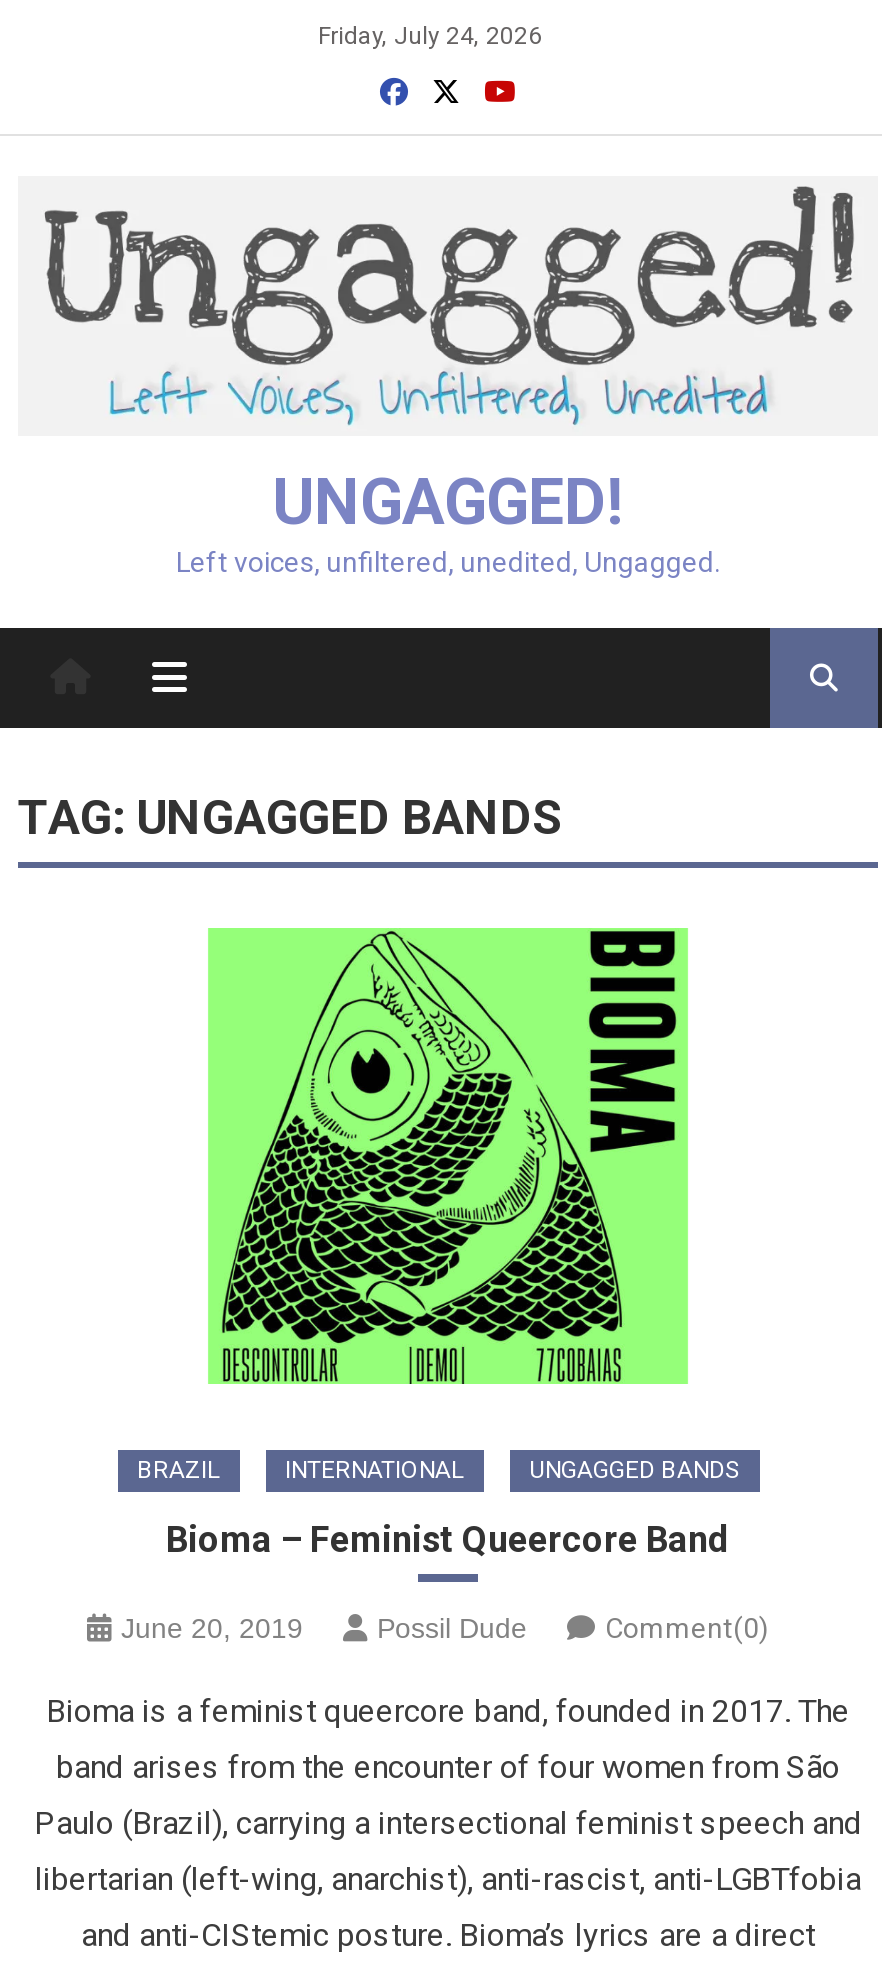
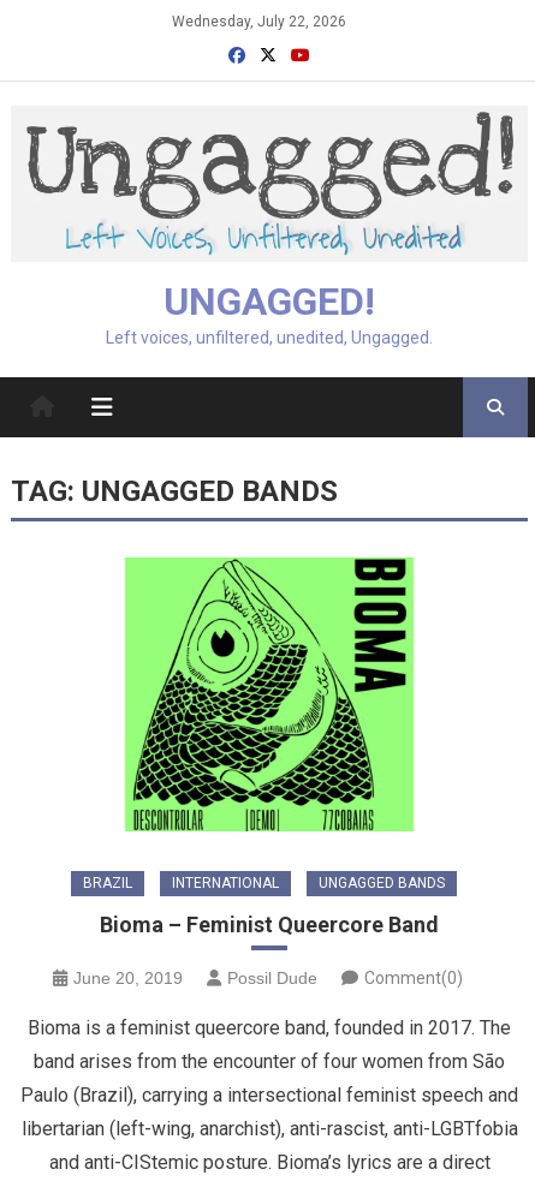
- Friday, July 24, 2026
+ Wednesday, July 22, 2026
